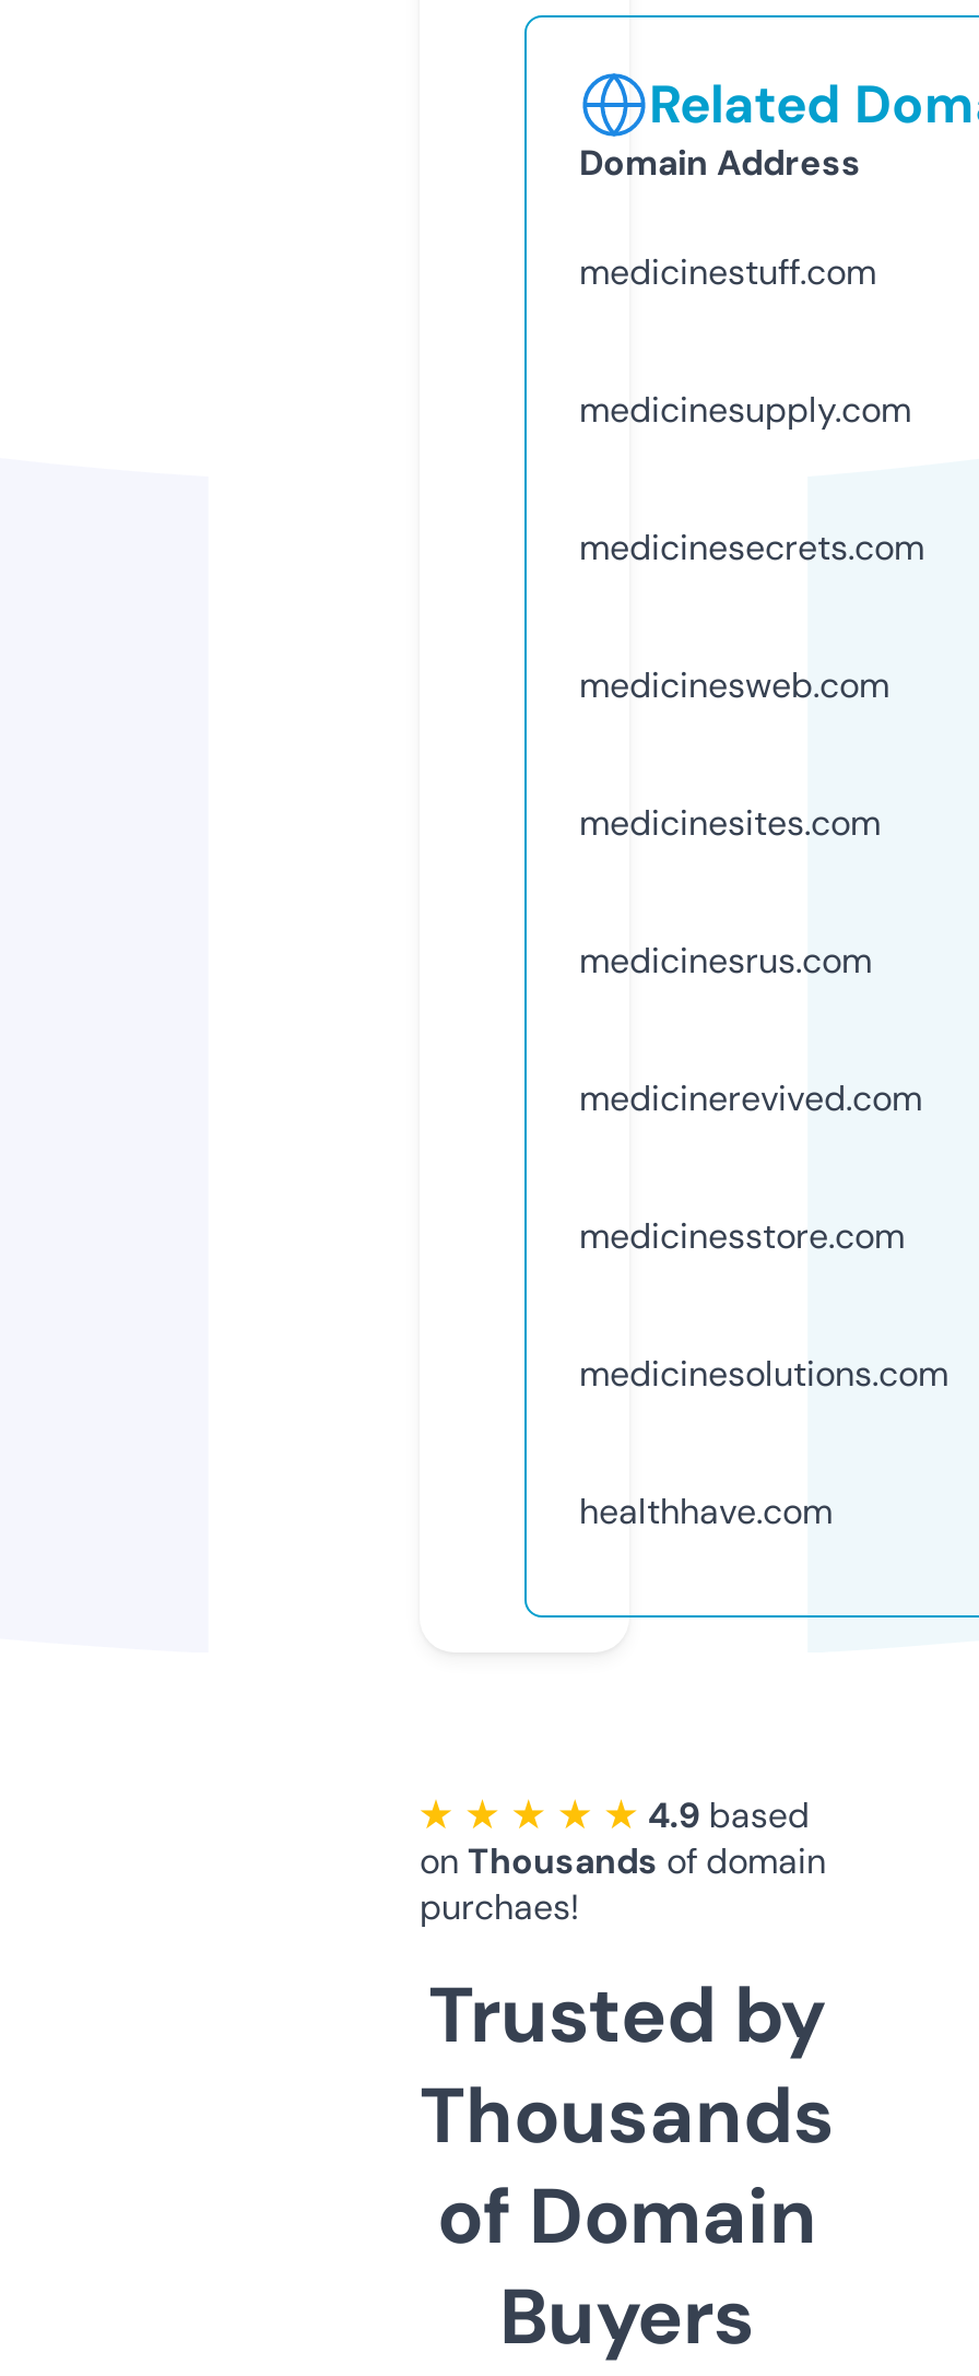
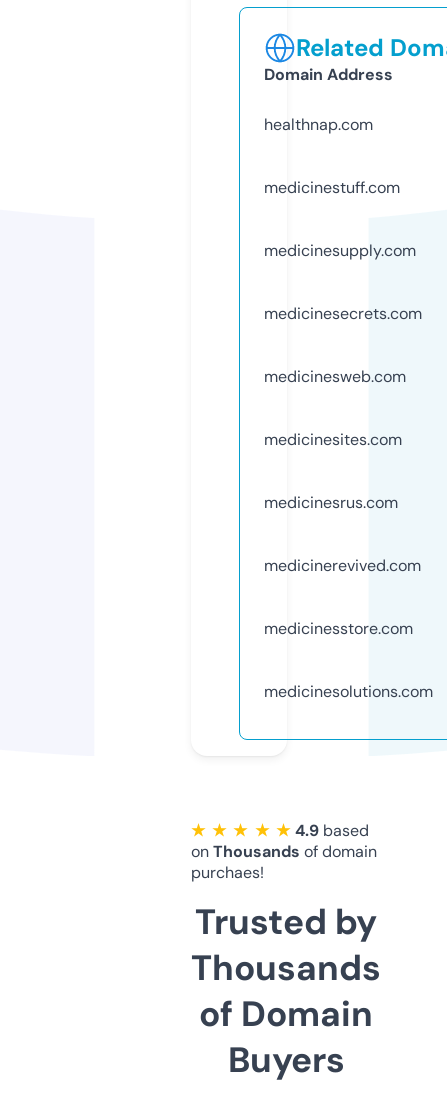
+ healthnap.com

moved down: medicinestuff.com | medicinesupply.com | medicinesecrets.com | ... | medicinesstore.com | medicinesolutions.com

- healthhave.com
